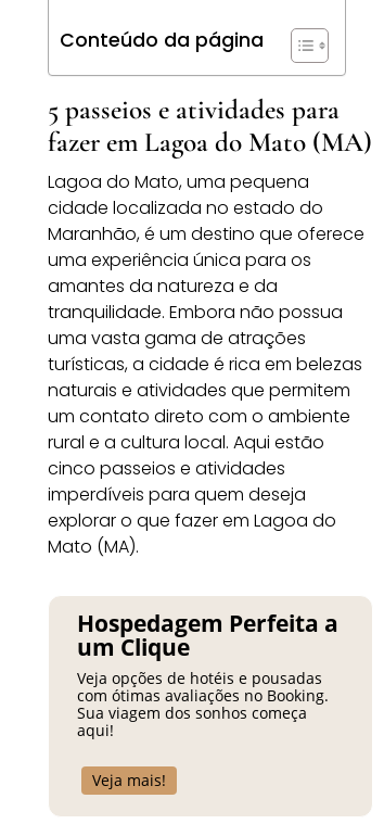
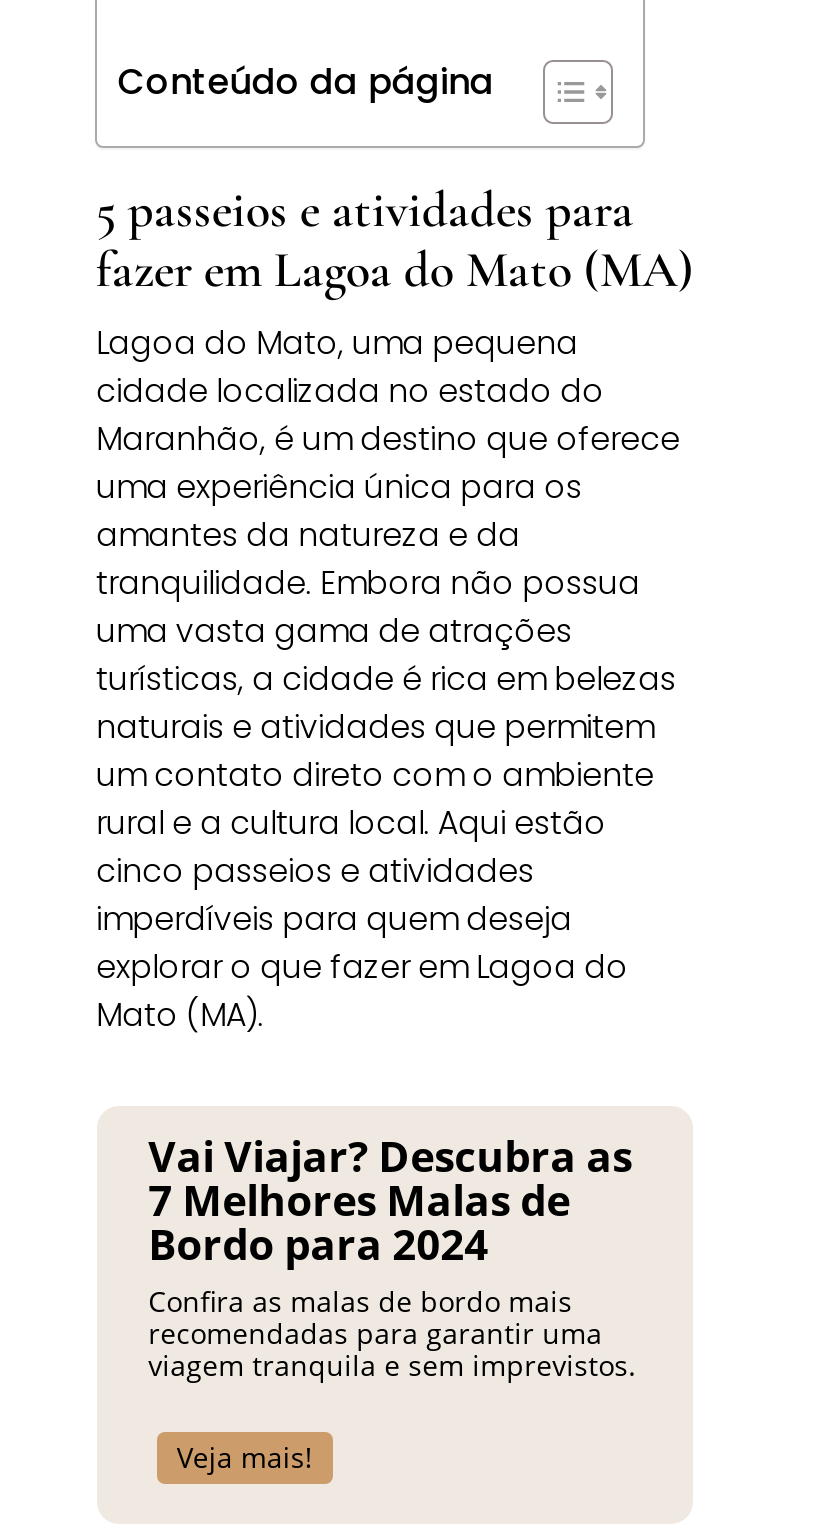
- Hospedagem Perfeita a
- um Clique
- Veja opções de hotéis e pousadas
- com ótimas avaliações no Booking.
- Sua viagem dos sonhos começa
- aqui!
+ Vai Viajar? Descubra as
+ 7 Melhores Malas de
+ Bordo para 2024
+ Confira as malas de bordo mais
+ recomendadas para garantir uma
+ viagem tranquila e sem imprevistos.
